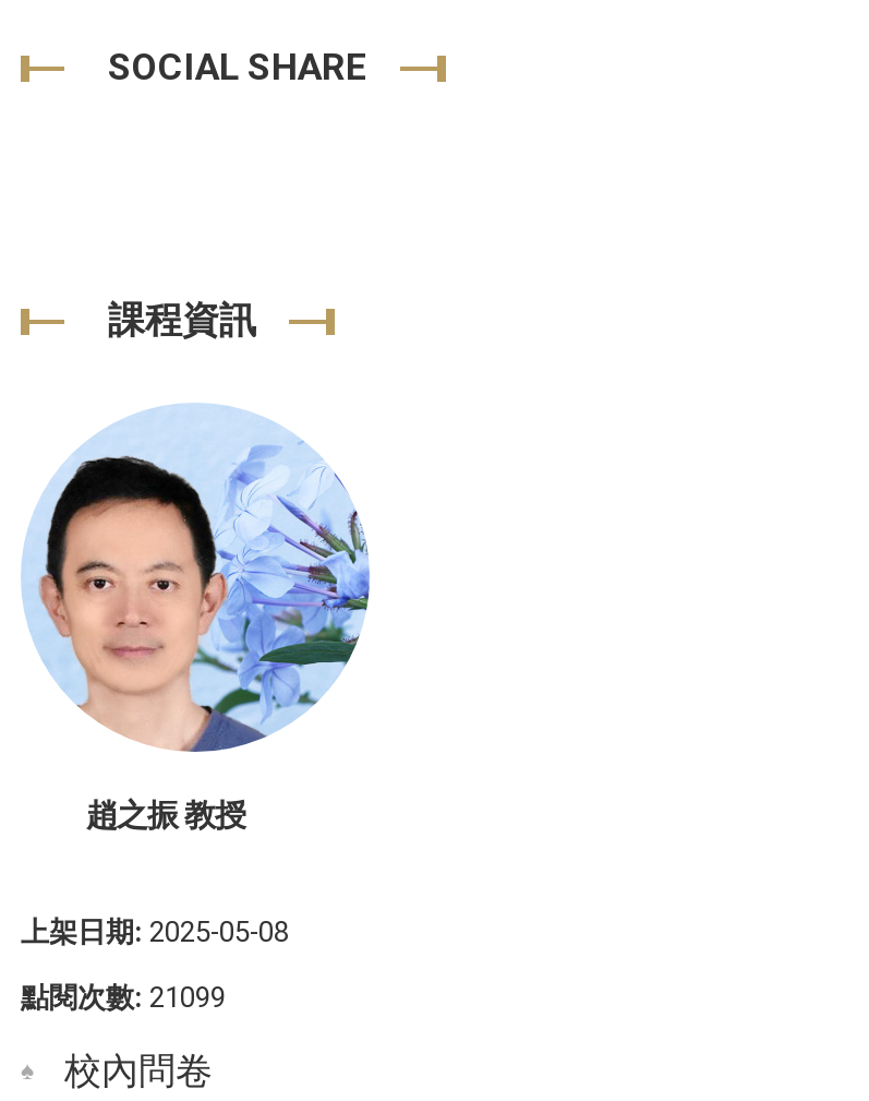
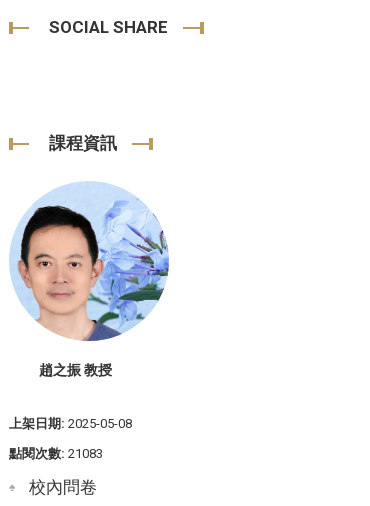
- 點閱次數: 21099
+ 點閱次數: 21083
